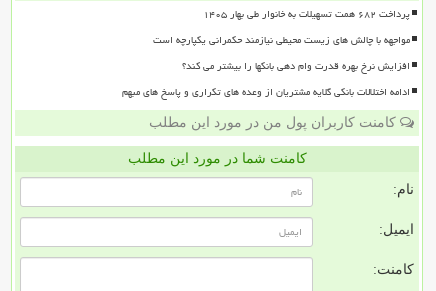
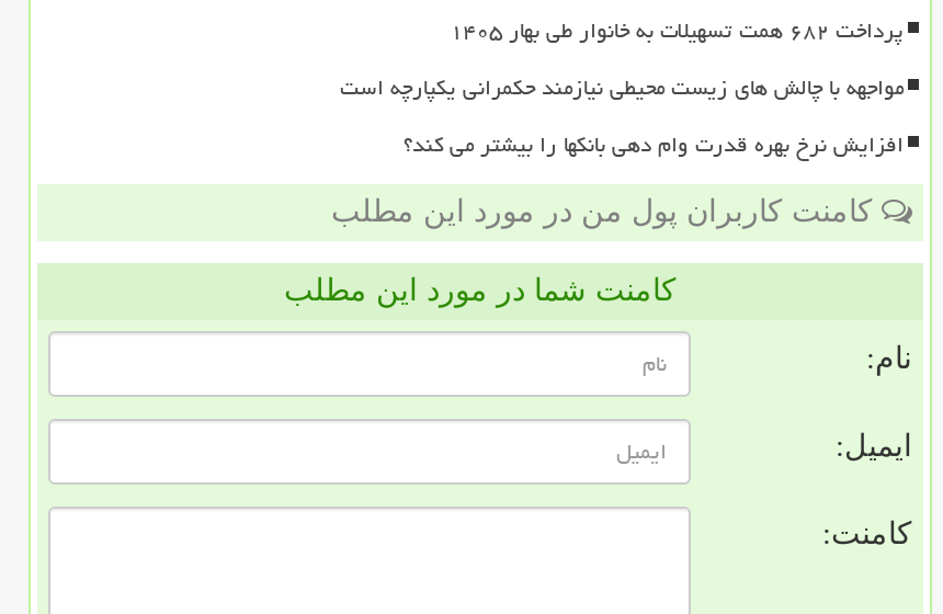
- ادامه اختلالات بانکی گلایه مشتریان از وعده های تکراری و پاسخ های مبهم
